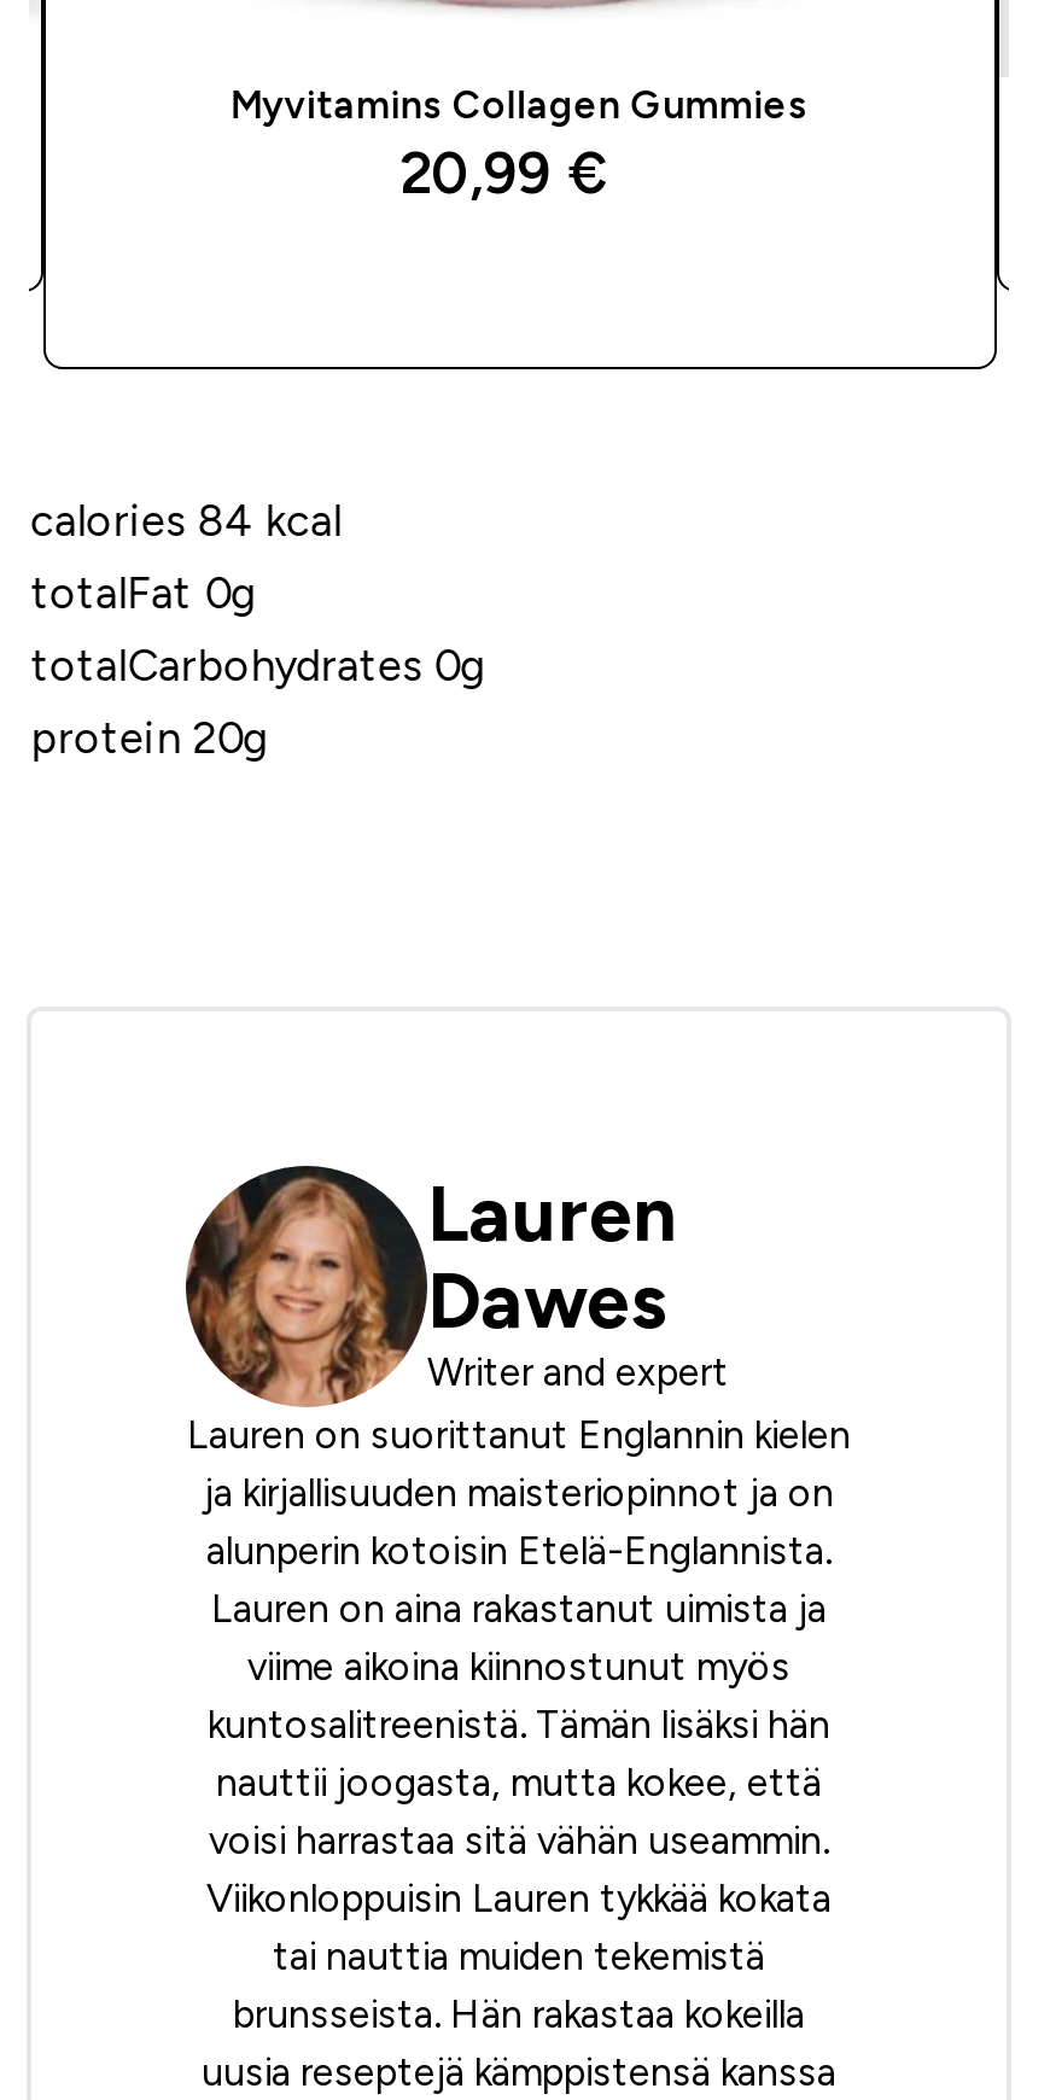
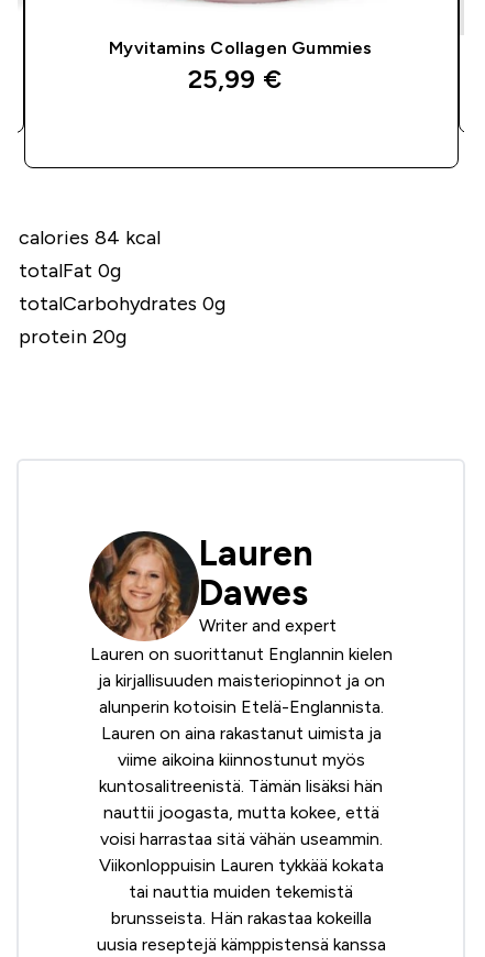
- 20,99 €
+ 25,99 €
